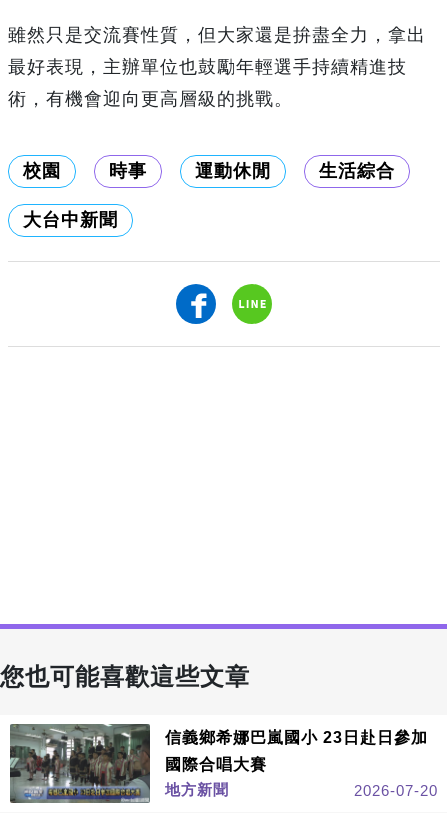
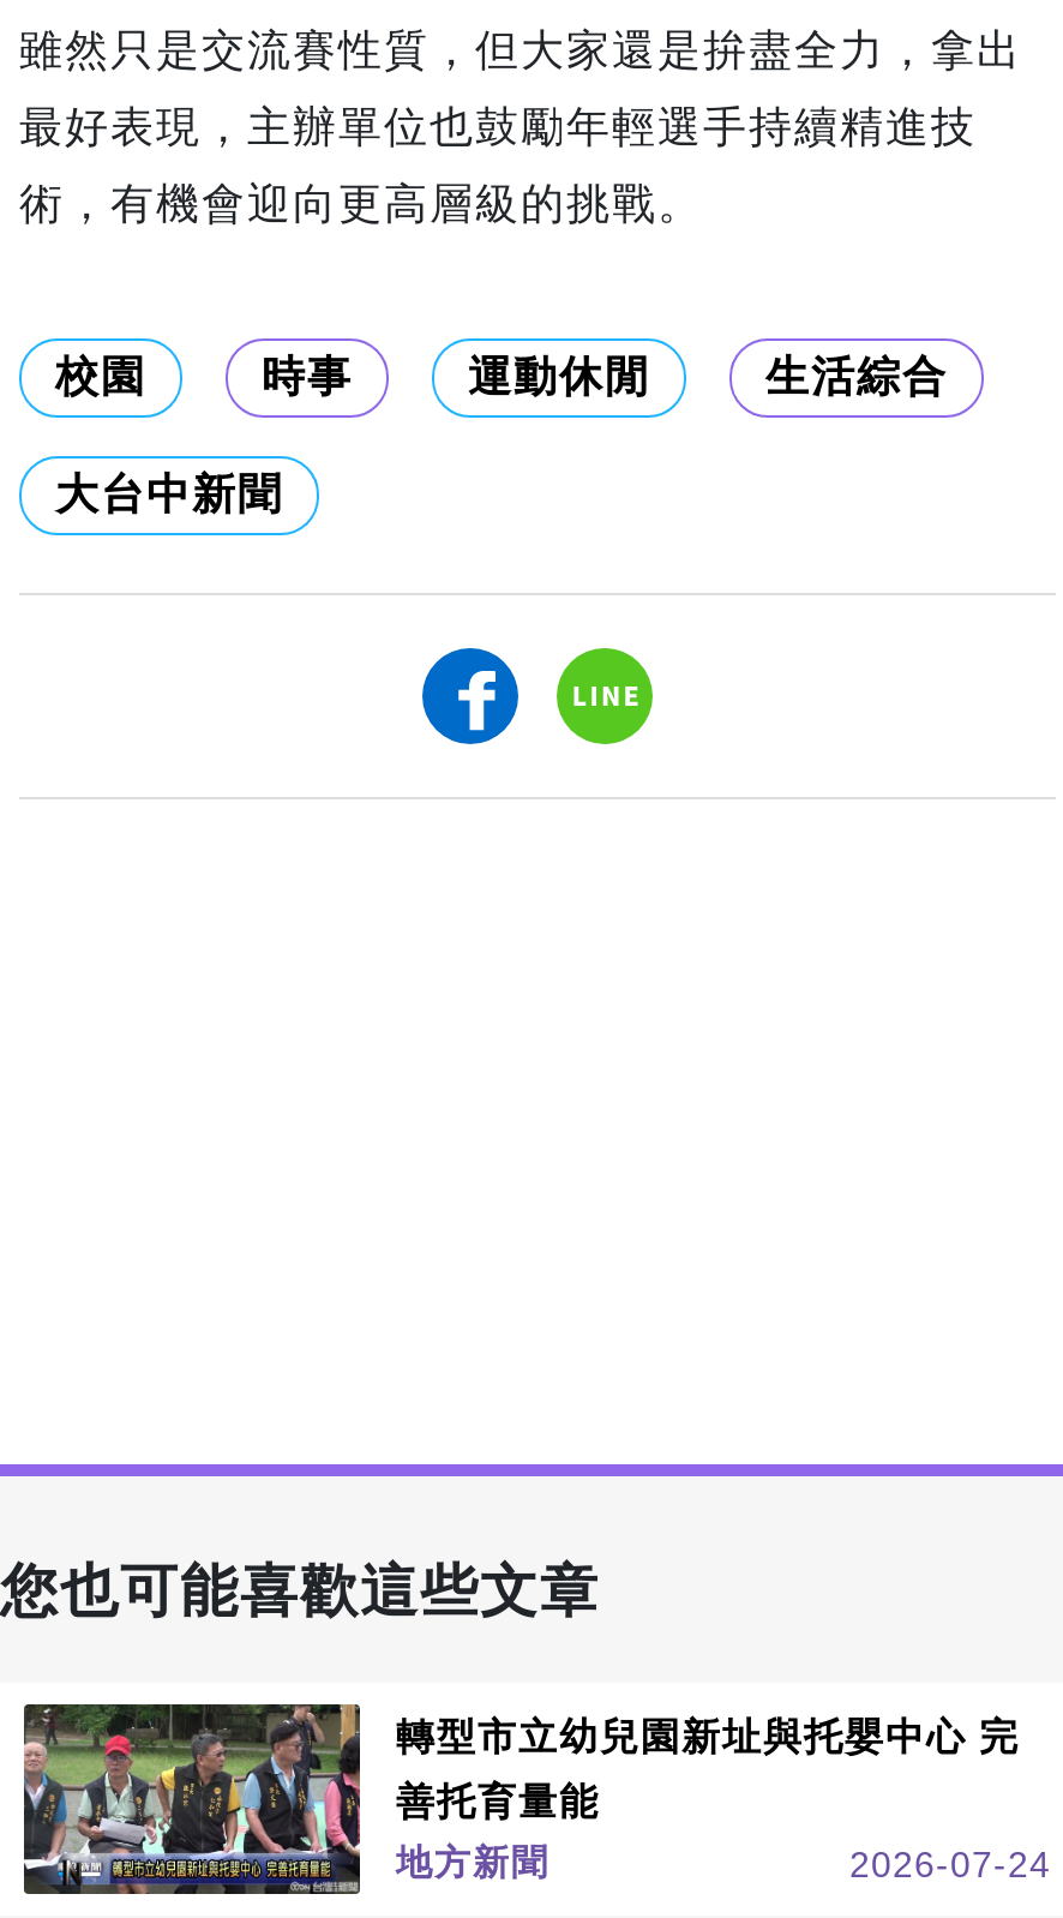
- [image]
- 信義鄉希娜巴嵐國小 23日赴日參加
+ [image]
+ 轉型市立幼兒園新址與托嬰中心 完

- 國際合唱大賽
+ 善托育量能

- 2026-07-20
+ 2026-07-24
